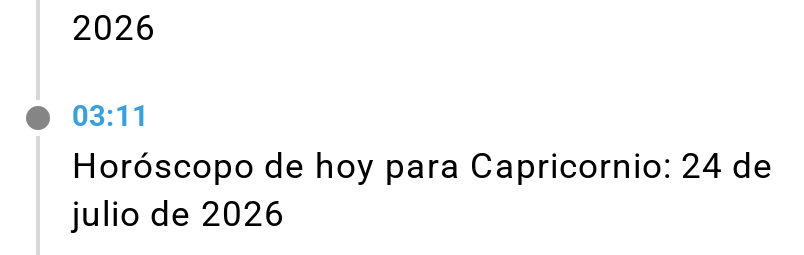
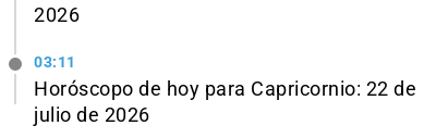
- Horóscopo de hoy para Capricornio: 24 de
+ Horóscopo de hoy para Capricornio: 22 de
